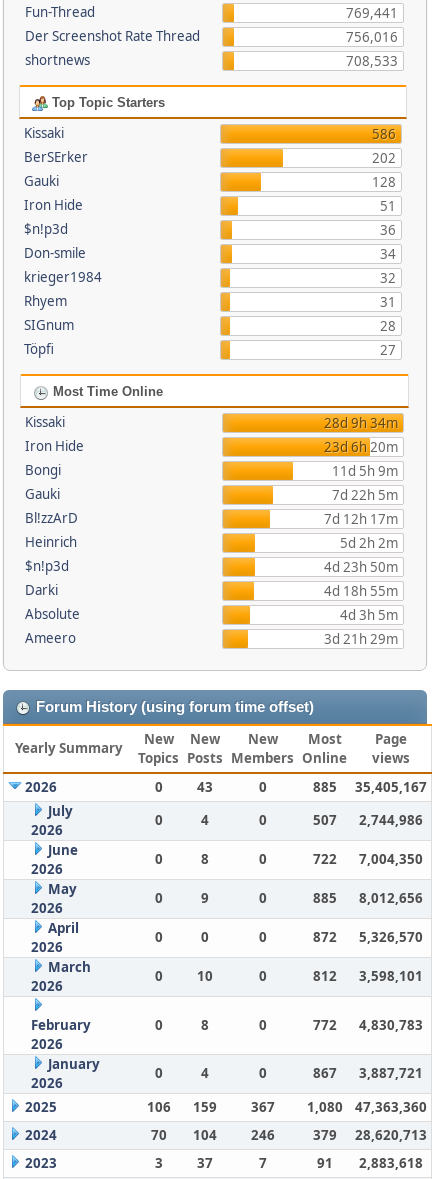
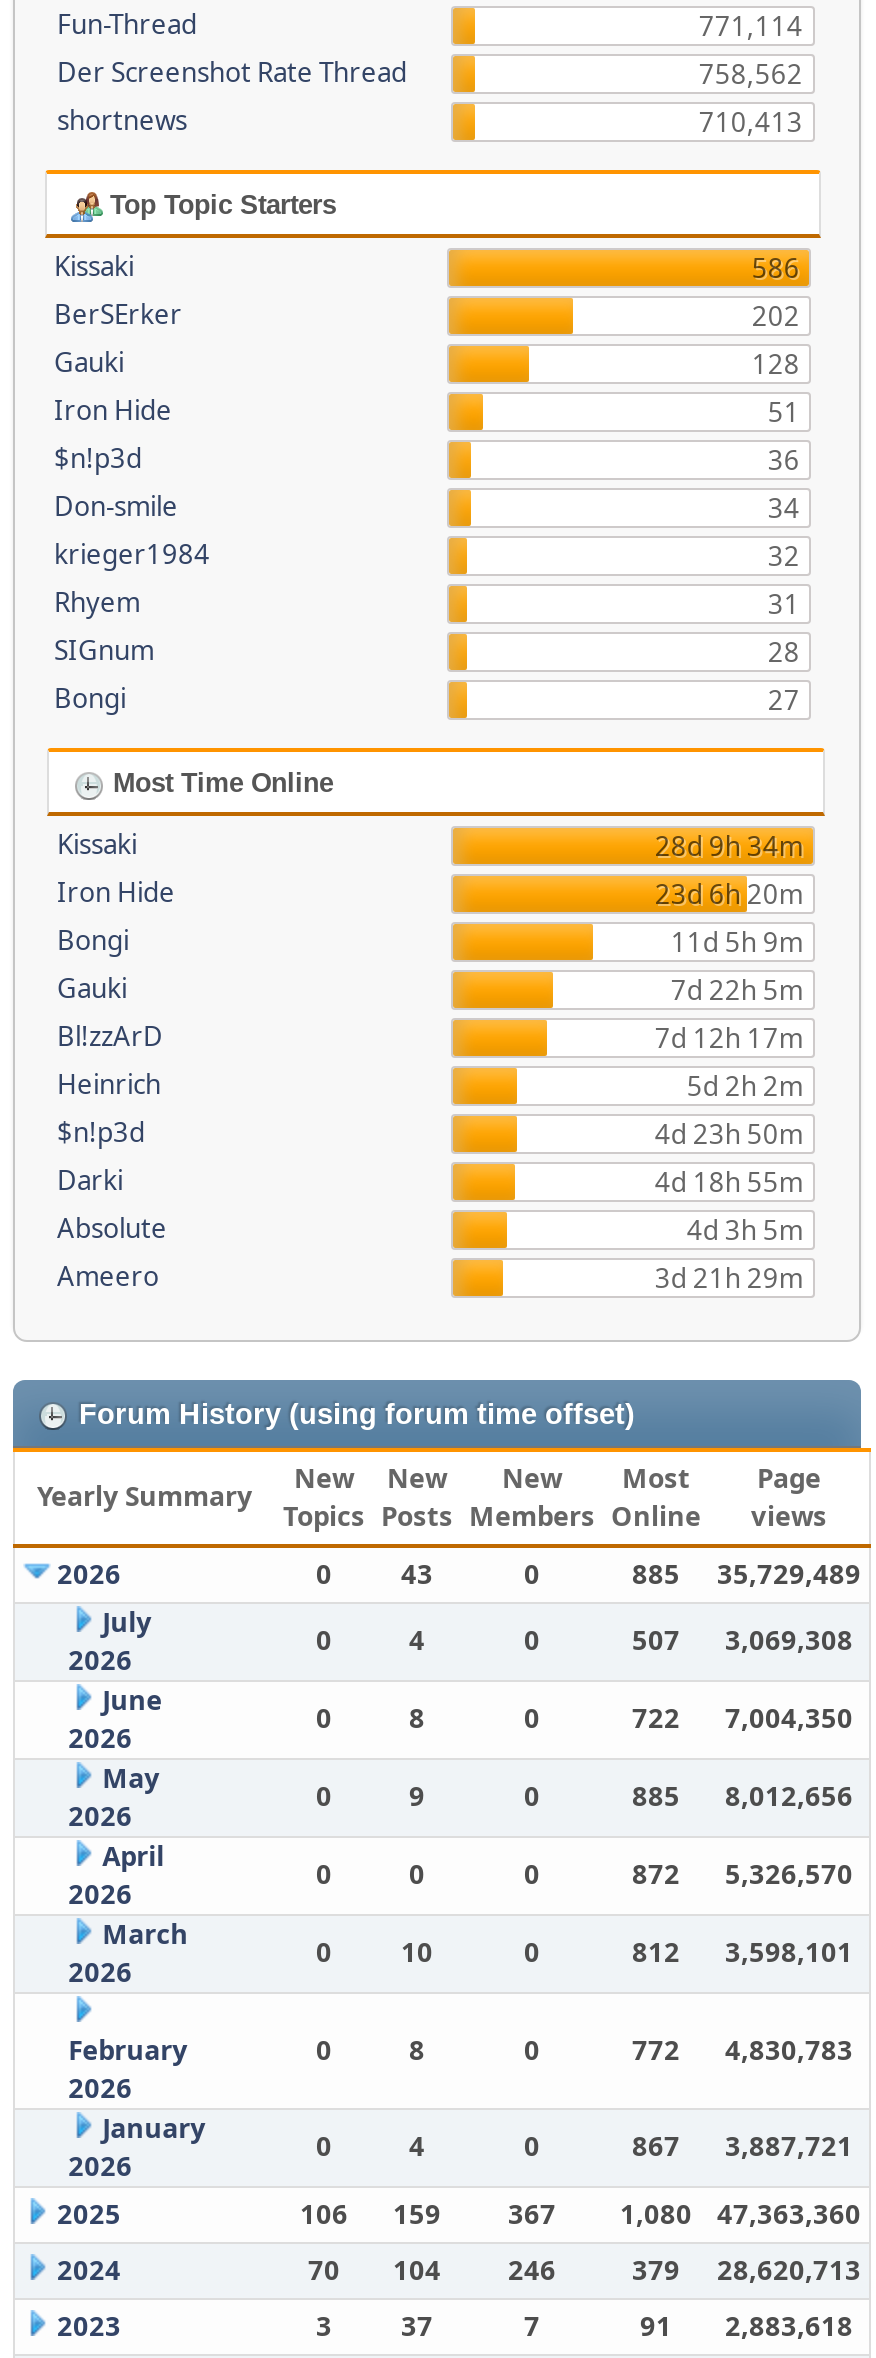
- 769,441
+ 771,114

- 756,016
+ 758,562

- 708,533
+ 710,413

- Töpfi
+ Bongi

- 885 35,405,167
+ 885 35,729,489

- 507 2,744,986
+ 507 3,069,308
